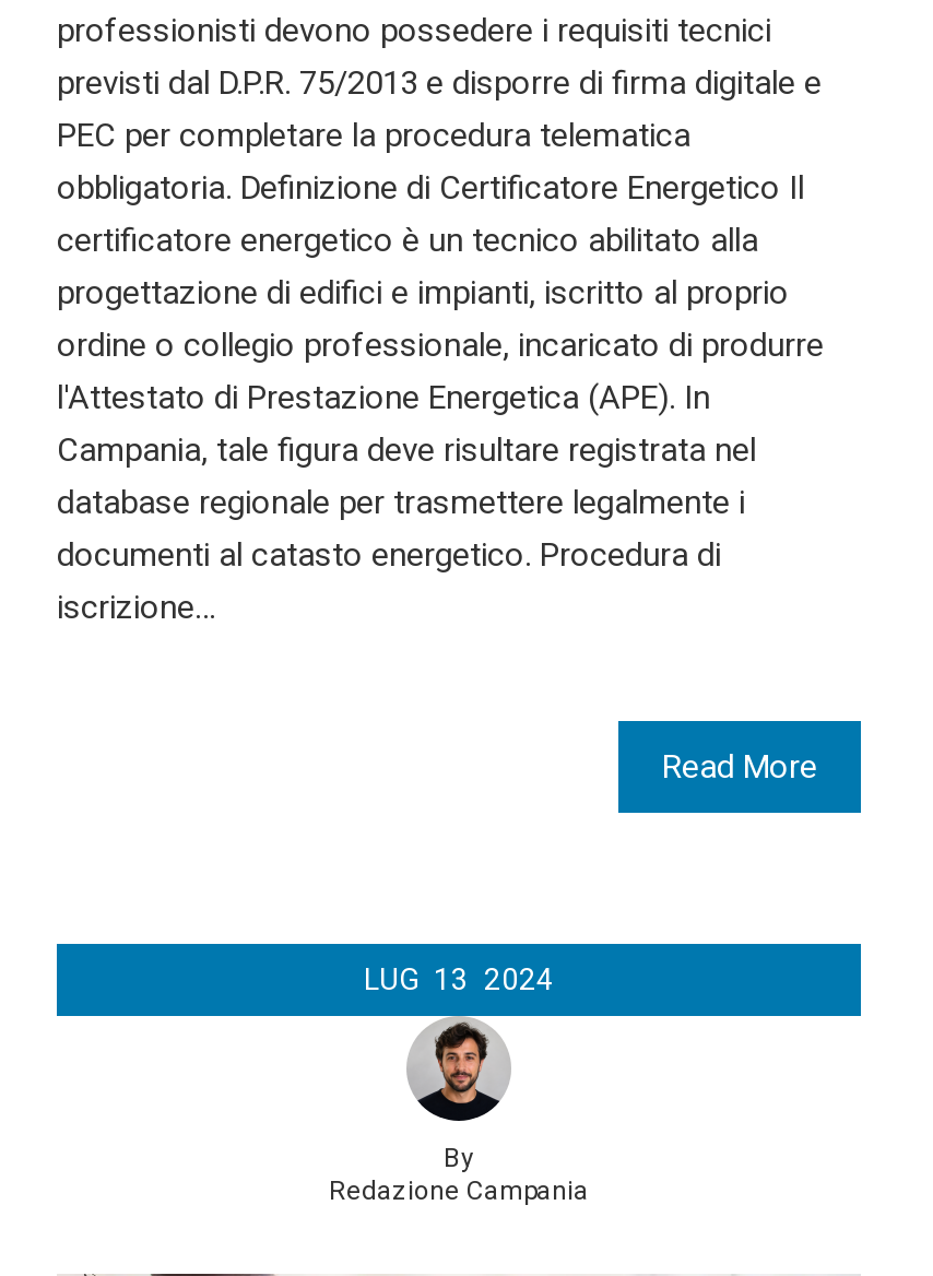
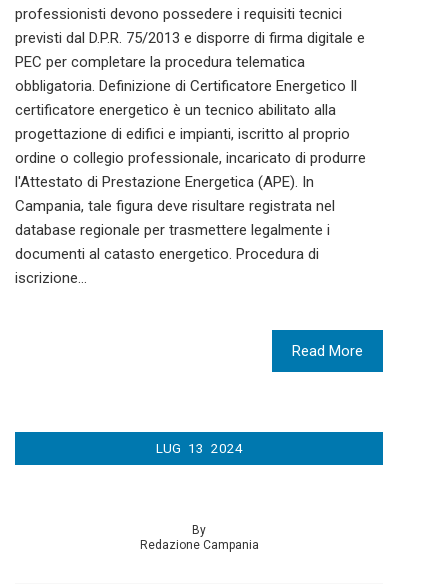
- [image]
